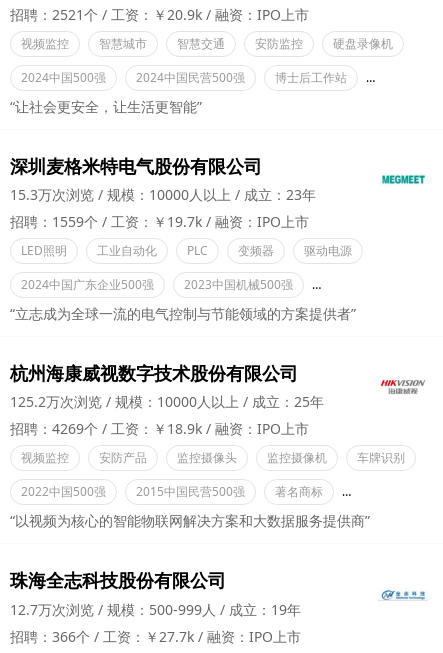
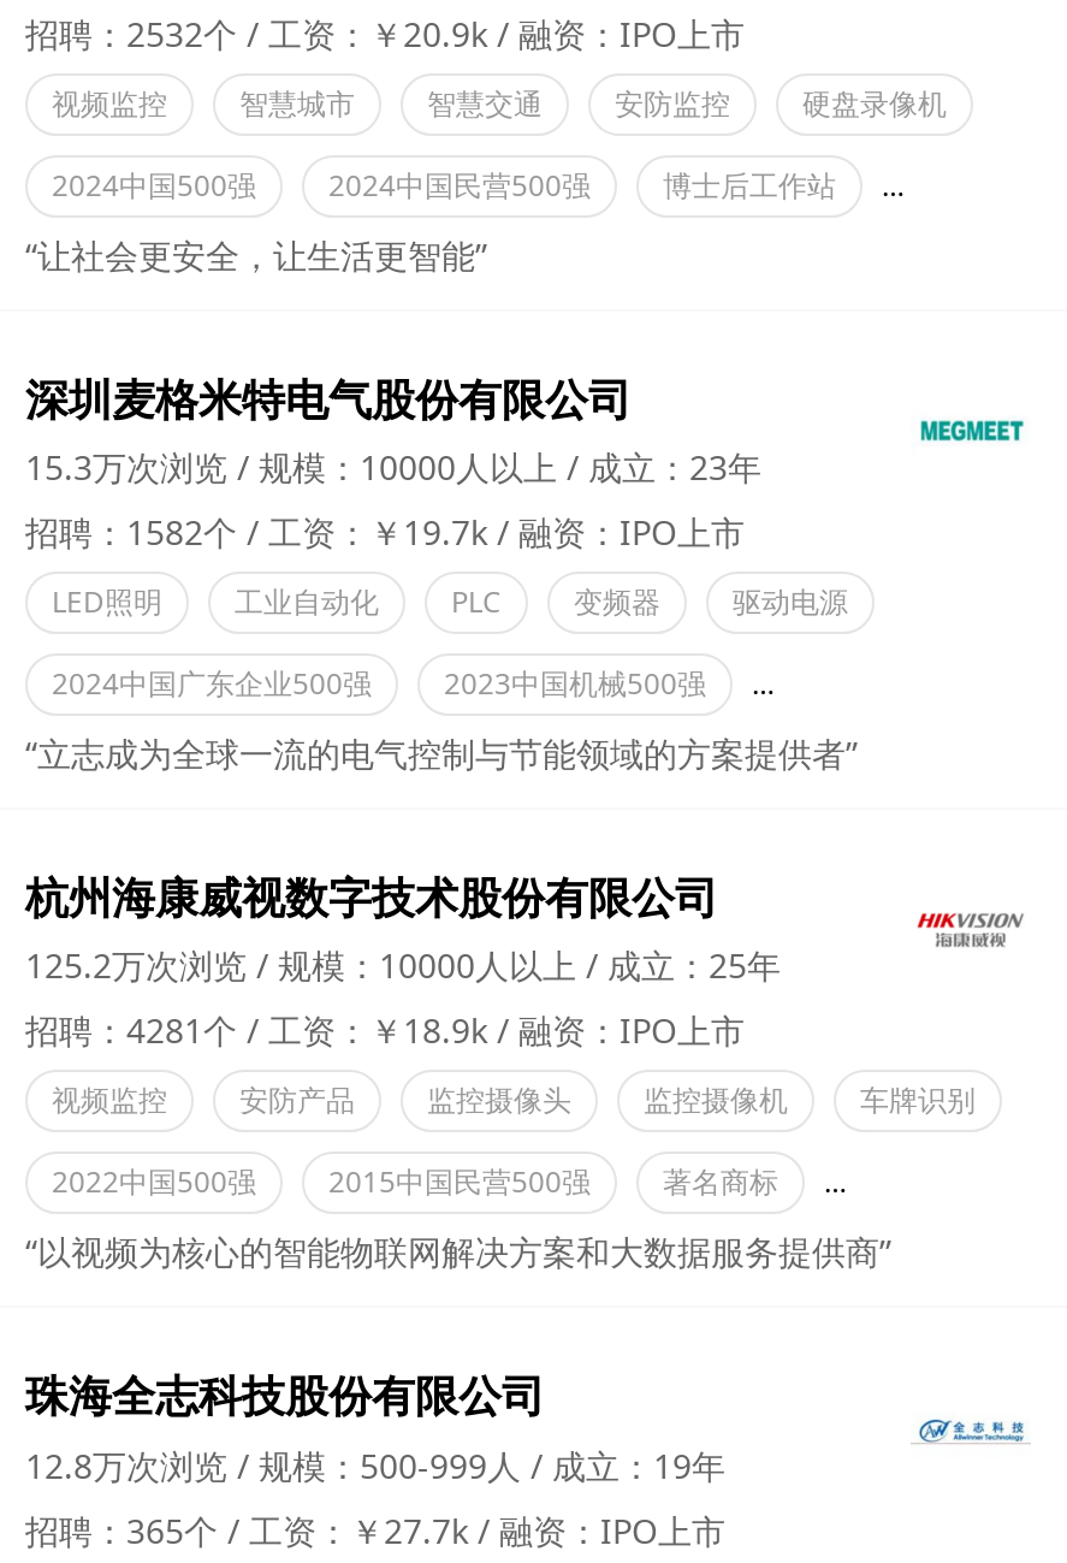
- 招聘：2521个 工资：￥20.9k 融资：IPO上市
+ 招聘：2532个 工资：￥20.9k 融资：IPO上市

- 招聘：1559个 工资：￥19.7k 融资：IPO上市
+ 招聘：1582个 工资：￥19.7k 融资：IPO上市

- 招聘：4269个 工资：￥18.9k 融资：IPO上市
+ 招聘：4281个 工资：￥18.9k 融资：IPO上市

- 12.7万次浏览 规模：500-999人 成立：19年
+ 12.8万次浏览 规模：500-999人 成立：19年

- 招聘：366个 工资：￥27.7k 融资：IPO上市
+ 招聘：365个 工资：￥27.7k 融资：IPO上市
